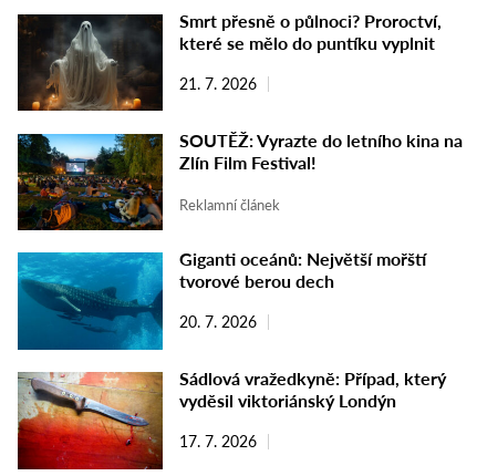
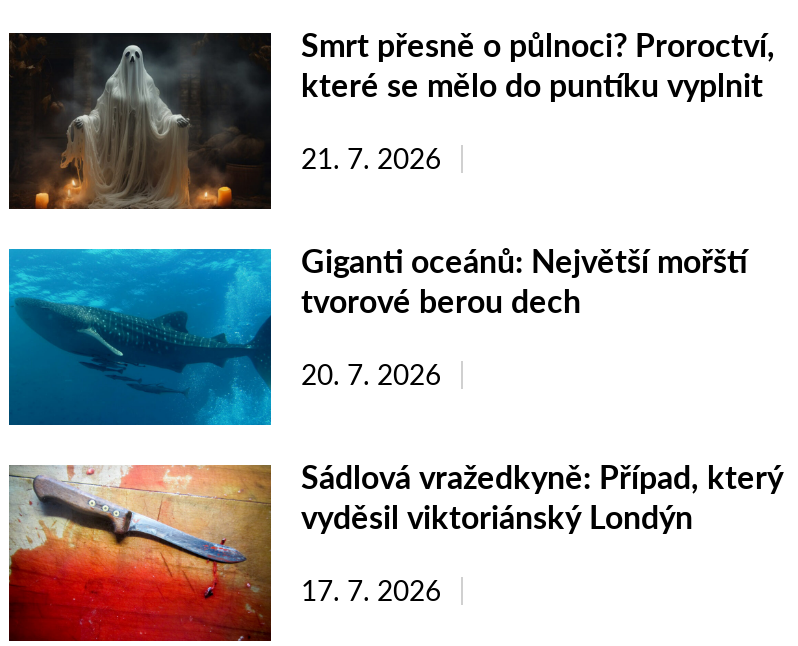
- [image]
- SOUTĚŽ: Vyrazte do letního kina na
- Zlín Film Festival!
- Reklamní článek
